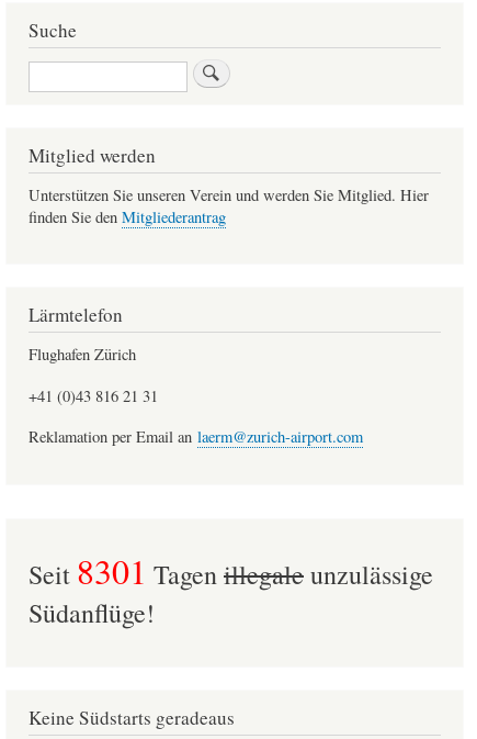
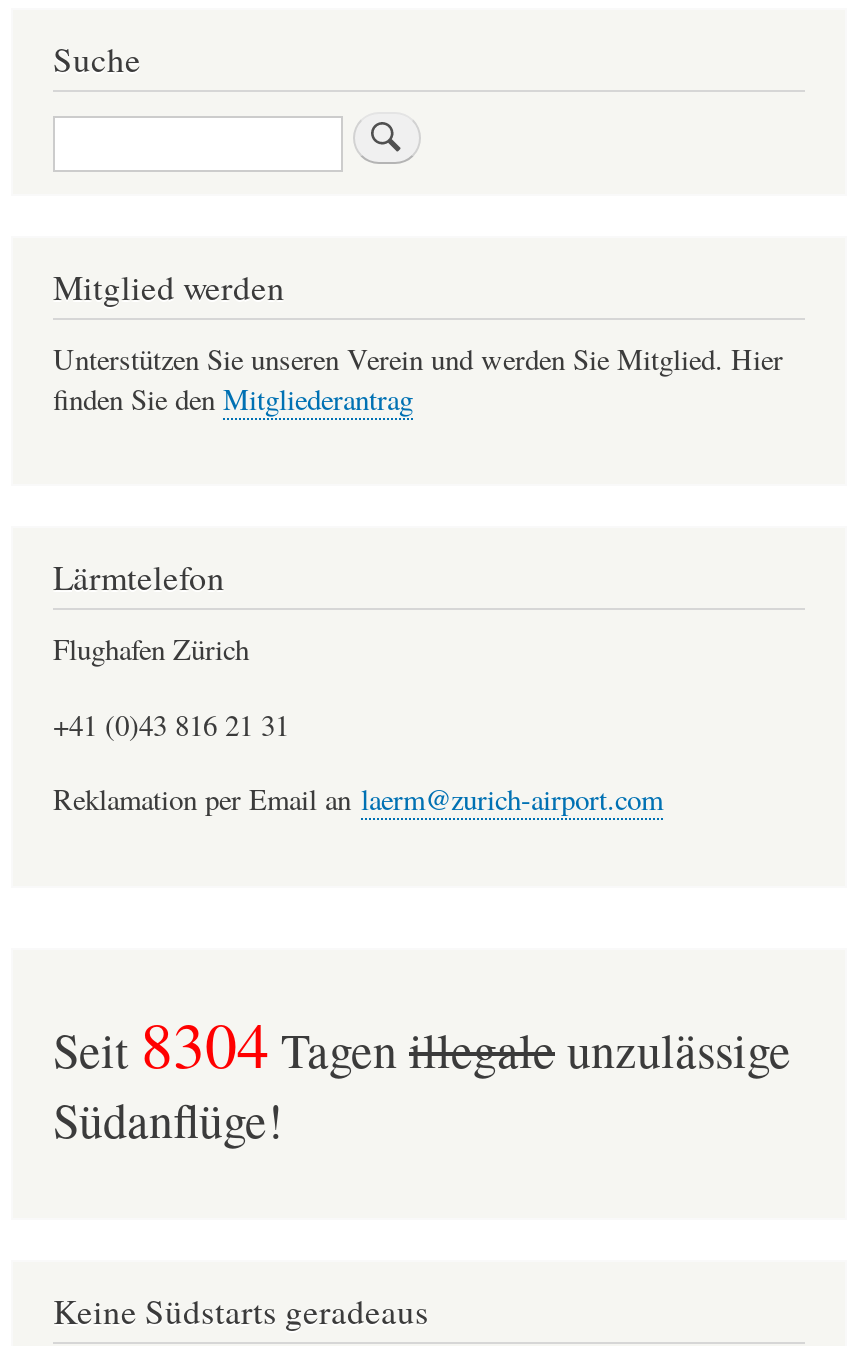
- Seit 8301 Tagen illegaleunzulässige
+ Seit 8304 Tagen illegaleunzulässige
